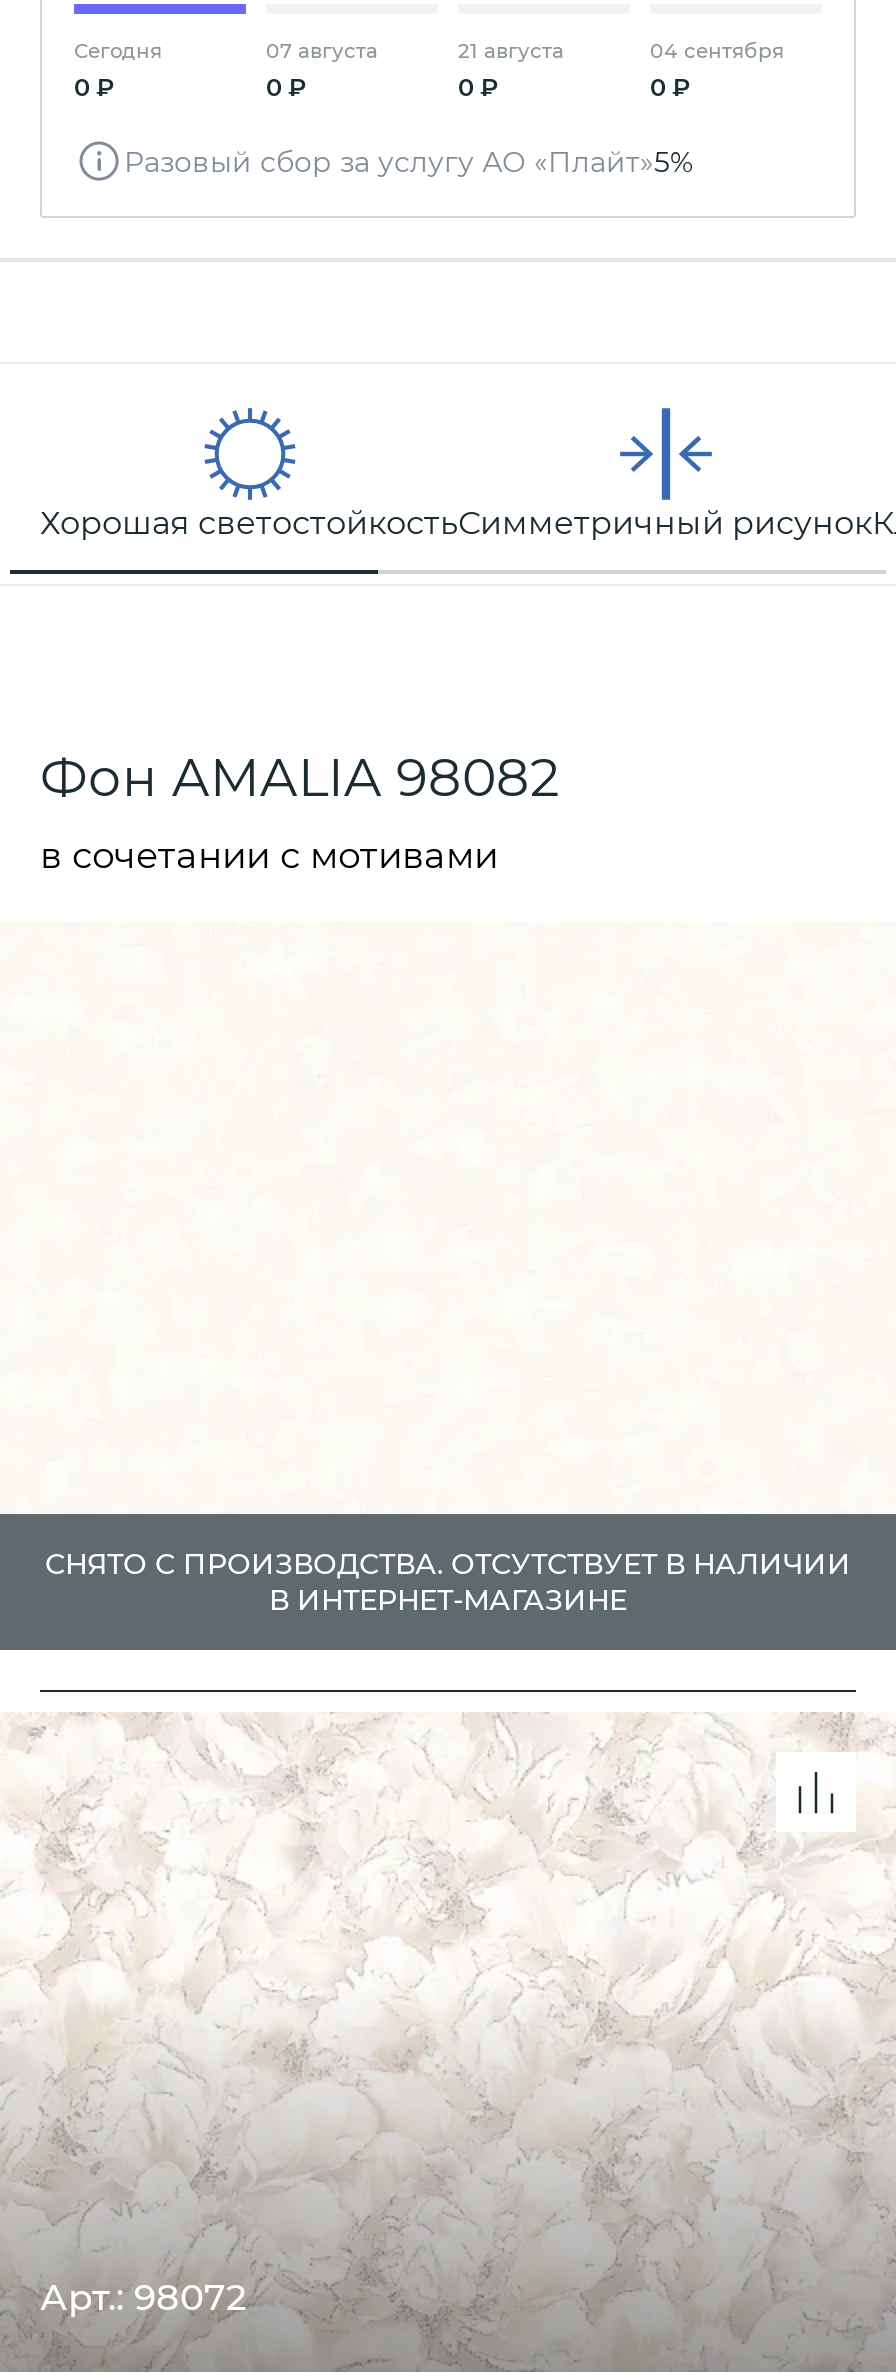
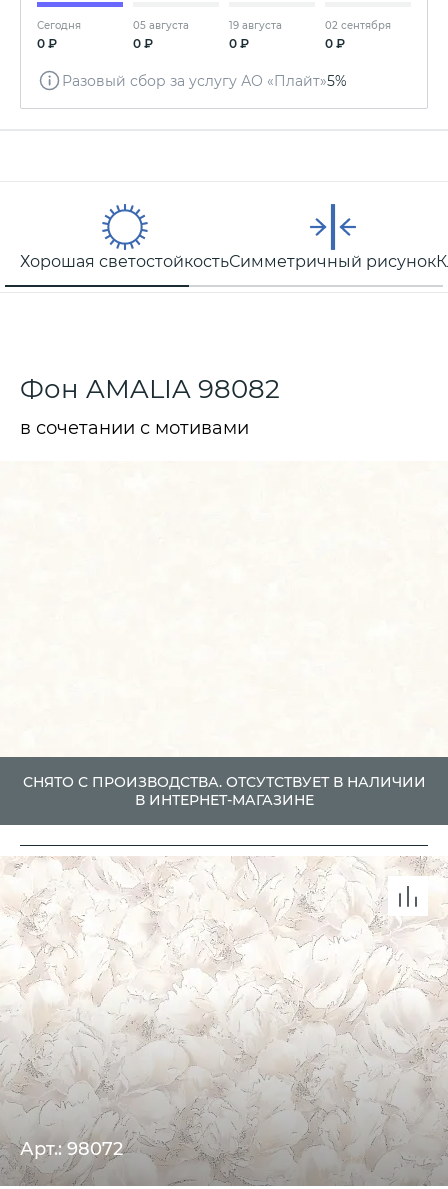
- 07 августа
+ 05 августа

- 21 августа
+ 19 августа

- 04 сентября
+ 02 сентября
